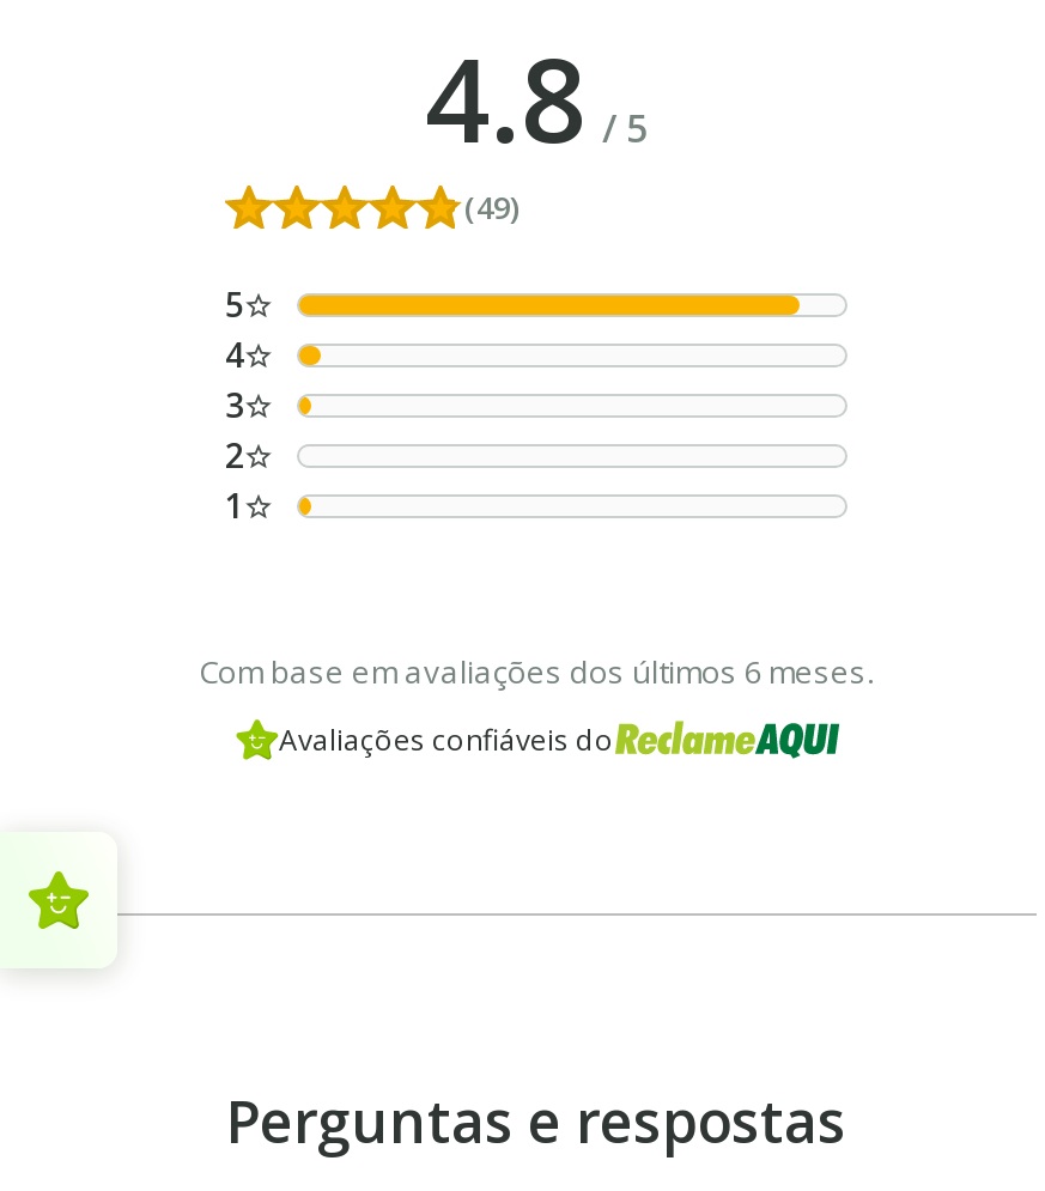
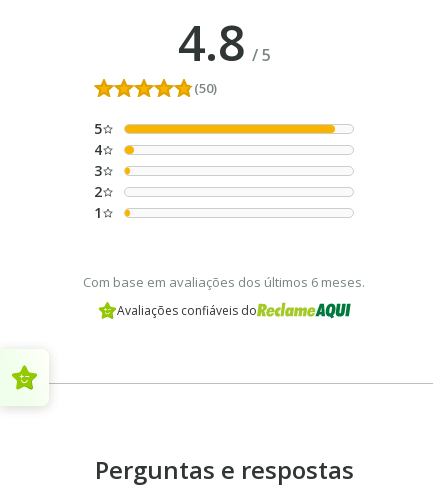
- (49)
+ (50)
